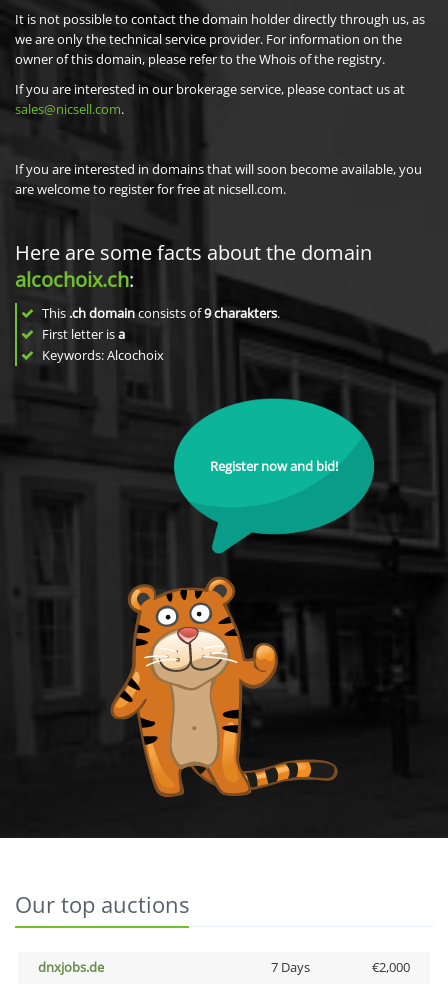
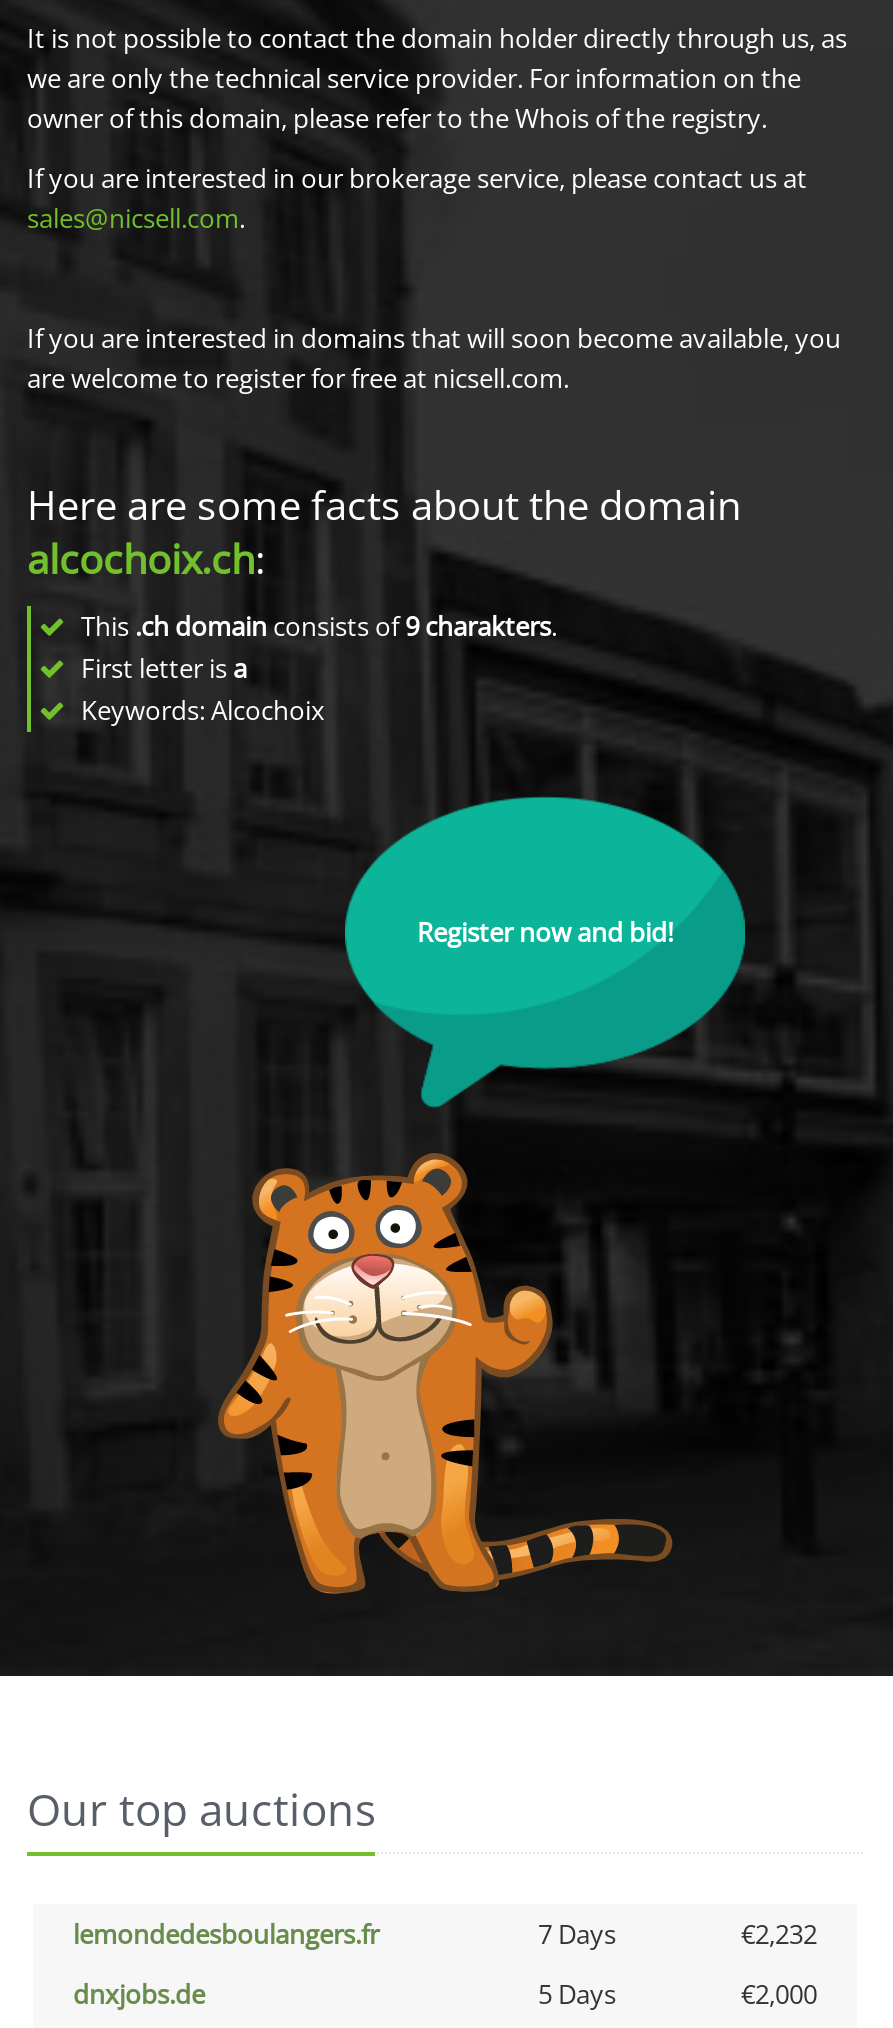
+ lemondedesboulangers.fr
+ 7 Days
+ €2,232

- 7 Days
+ 5 Days
